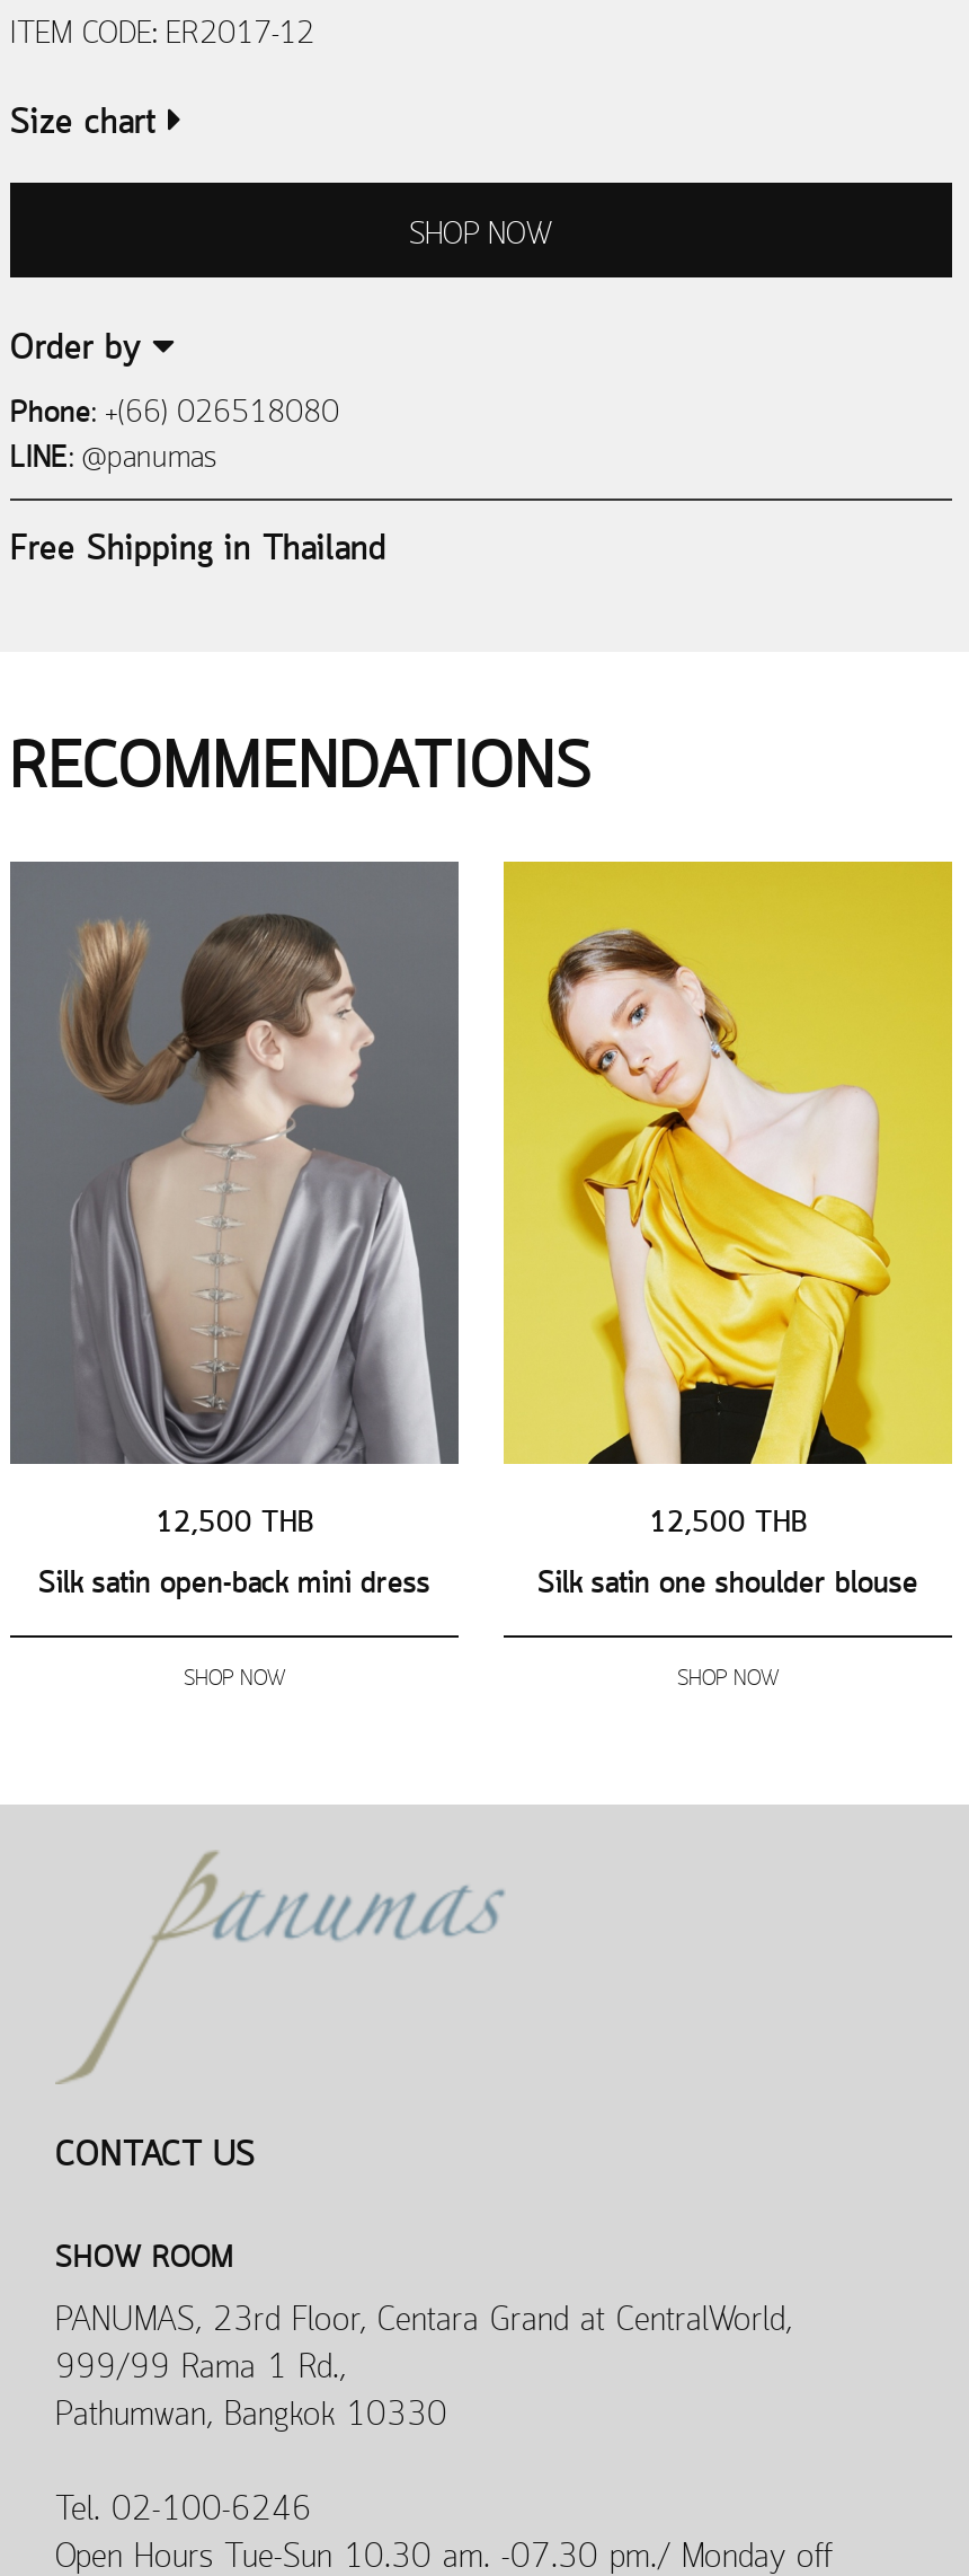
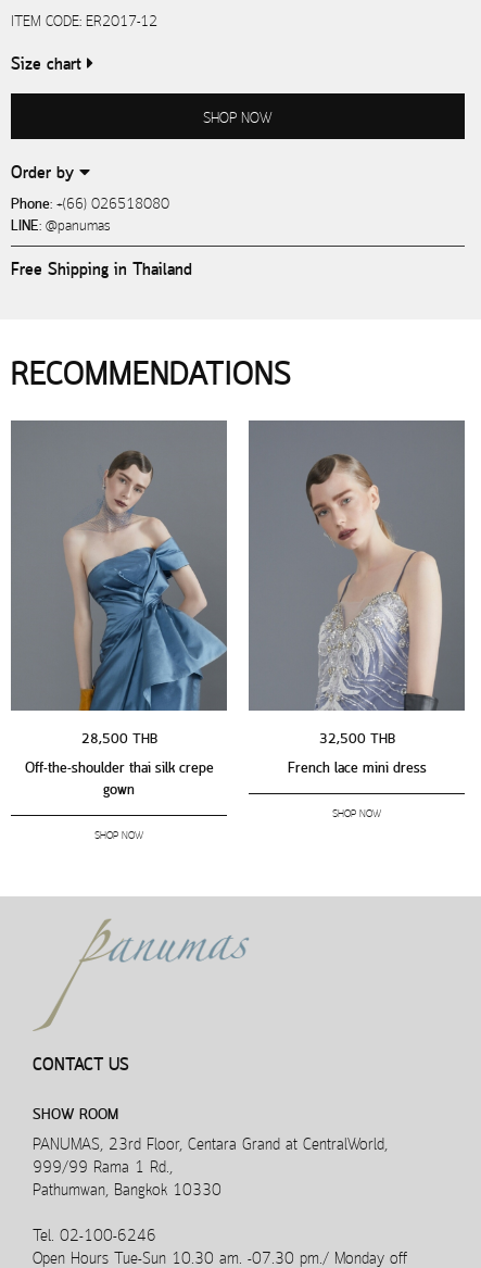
- [image]
- 12,500 THB
+ [image]
+ 32,500 THB

- [image]
- 12,500 THB
- Silk satin open-back mini dress
+ [image]
+ 28,500 THB
+ Off-the-shoulder thai silk crepe
+ gown

- Silk satin one shoulder blouse
+ French lace mini dress
